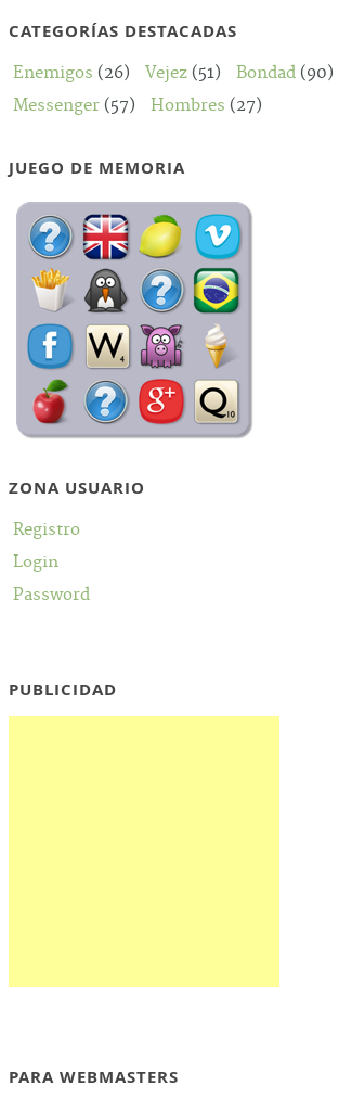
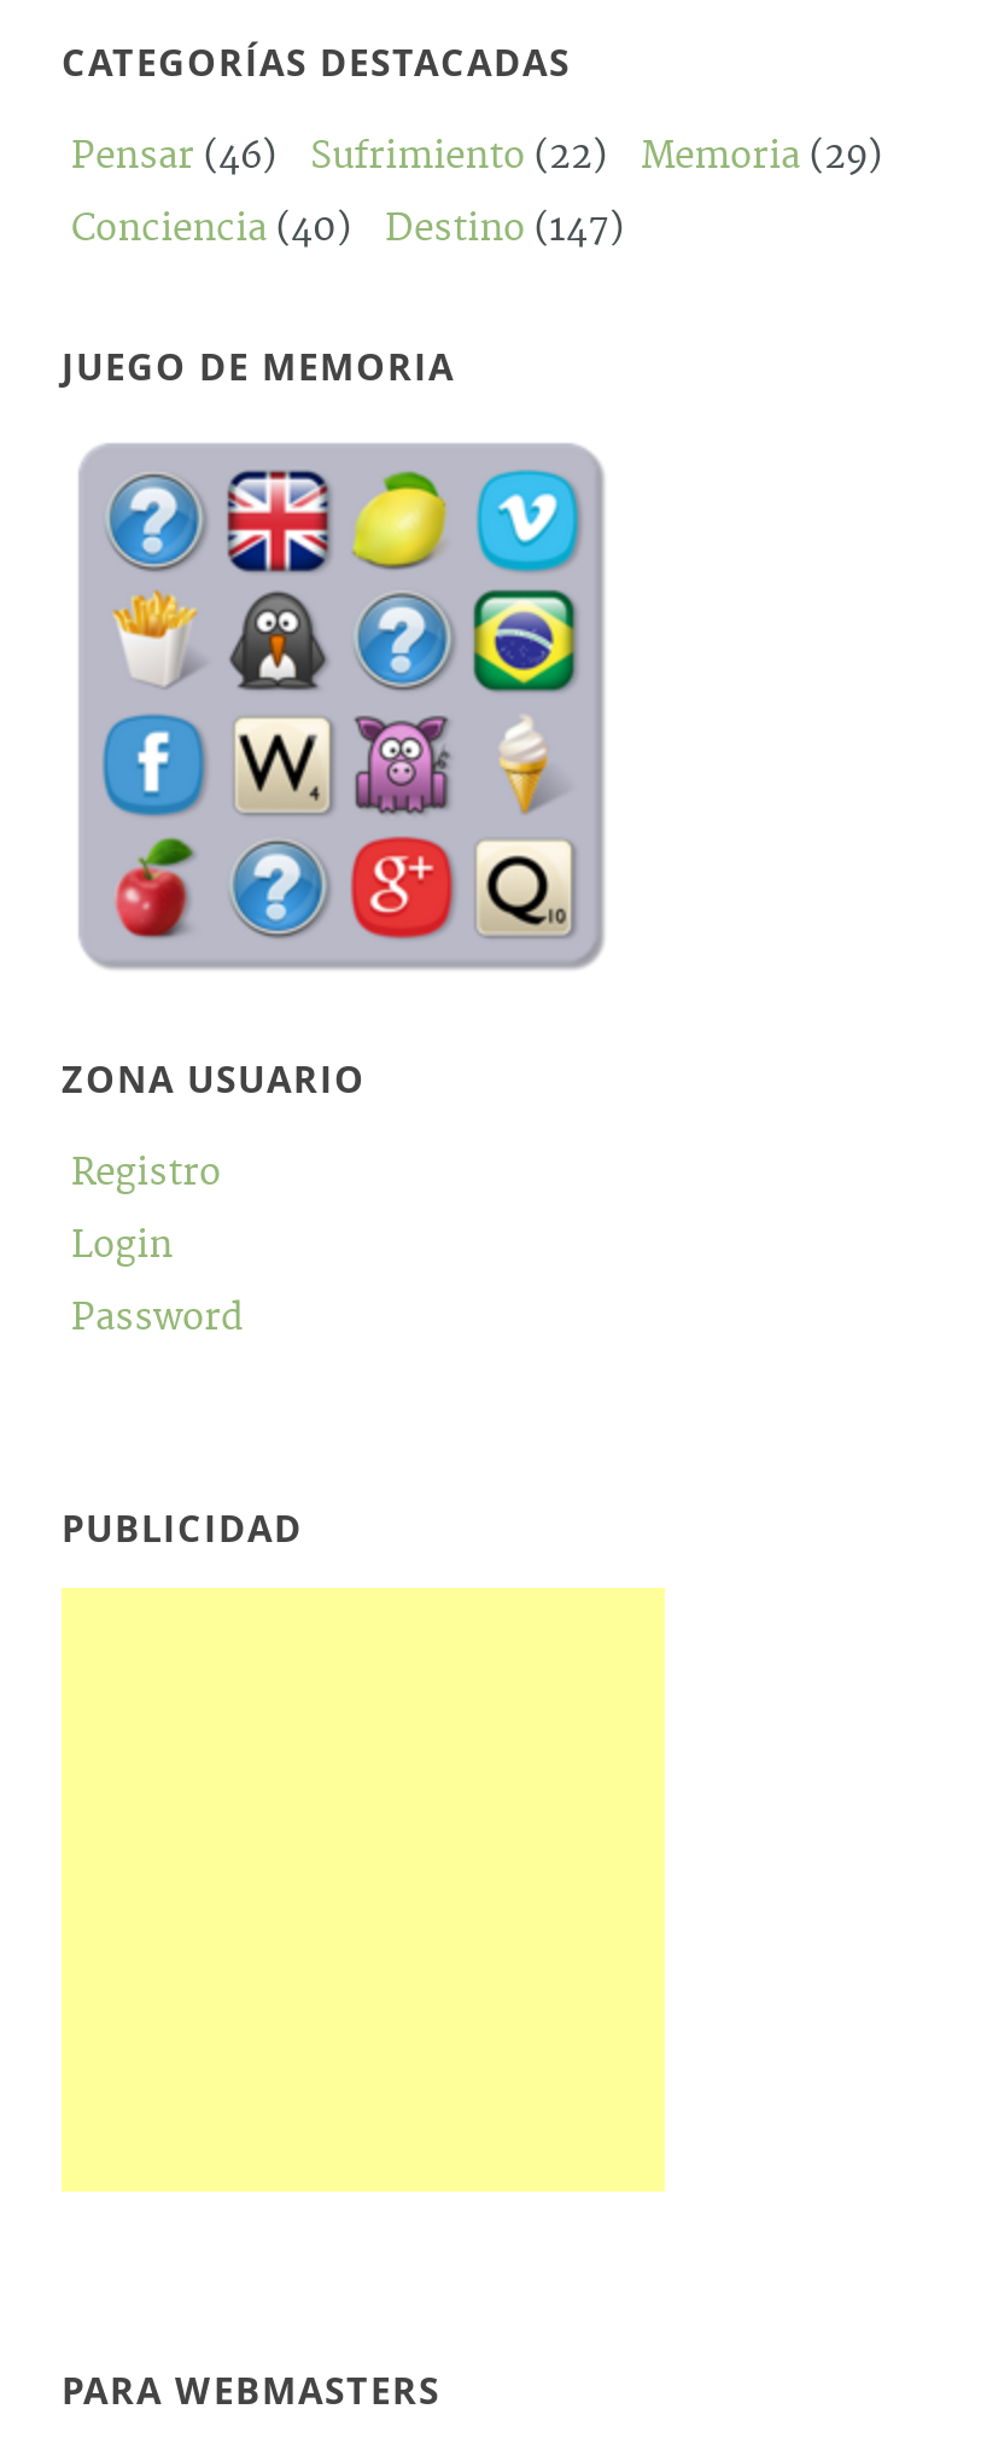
- Enemigos (26)
- Vejez (51)
- Bondad (90)
+ Pensar (46)
+ Sufrimiento (22)
+ Memoria (29)

- Messenger (57)
- Hombres (27)
+ Conciencia (40)
+ Destino (147)
